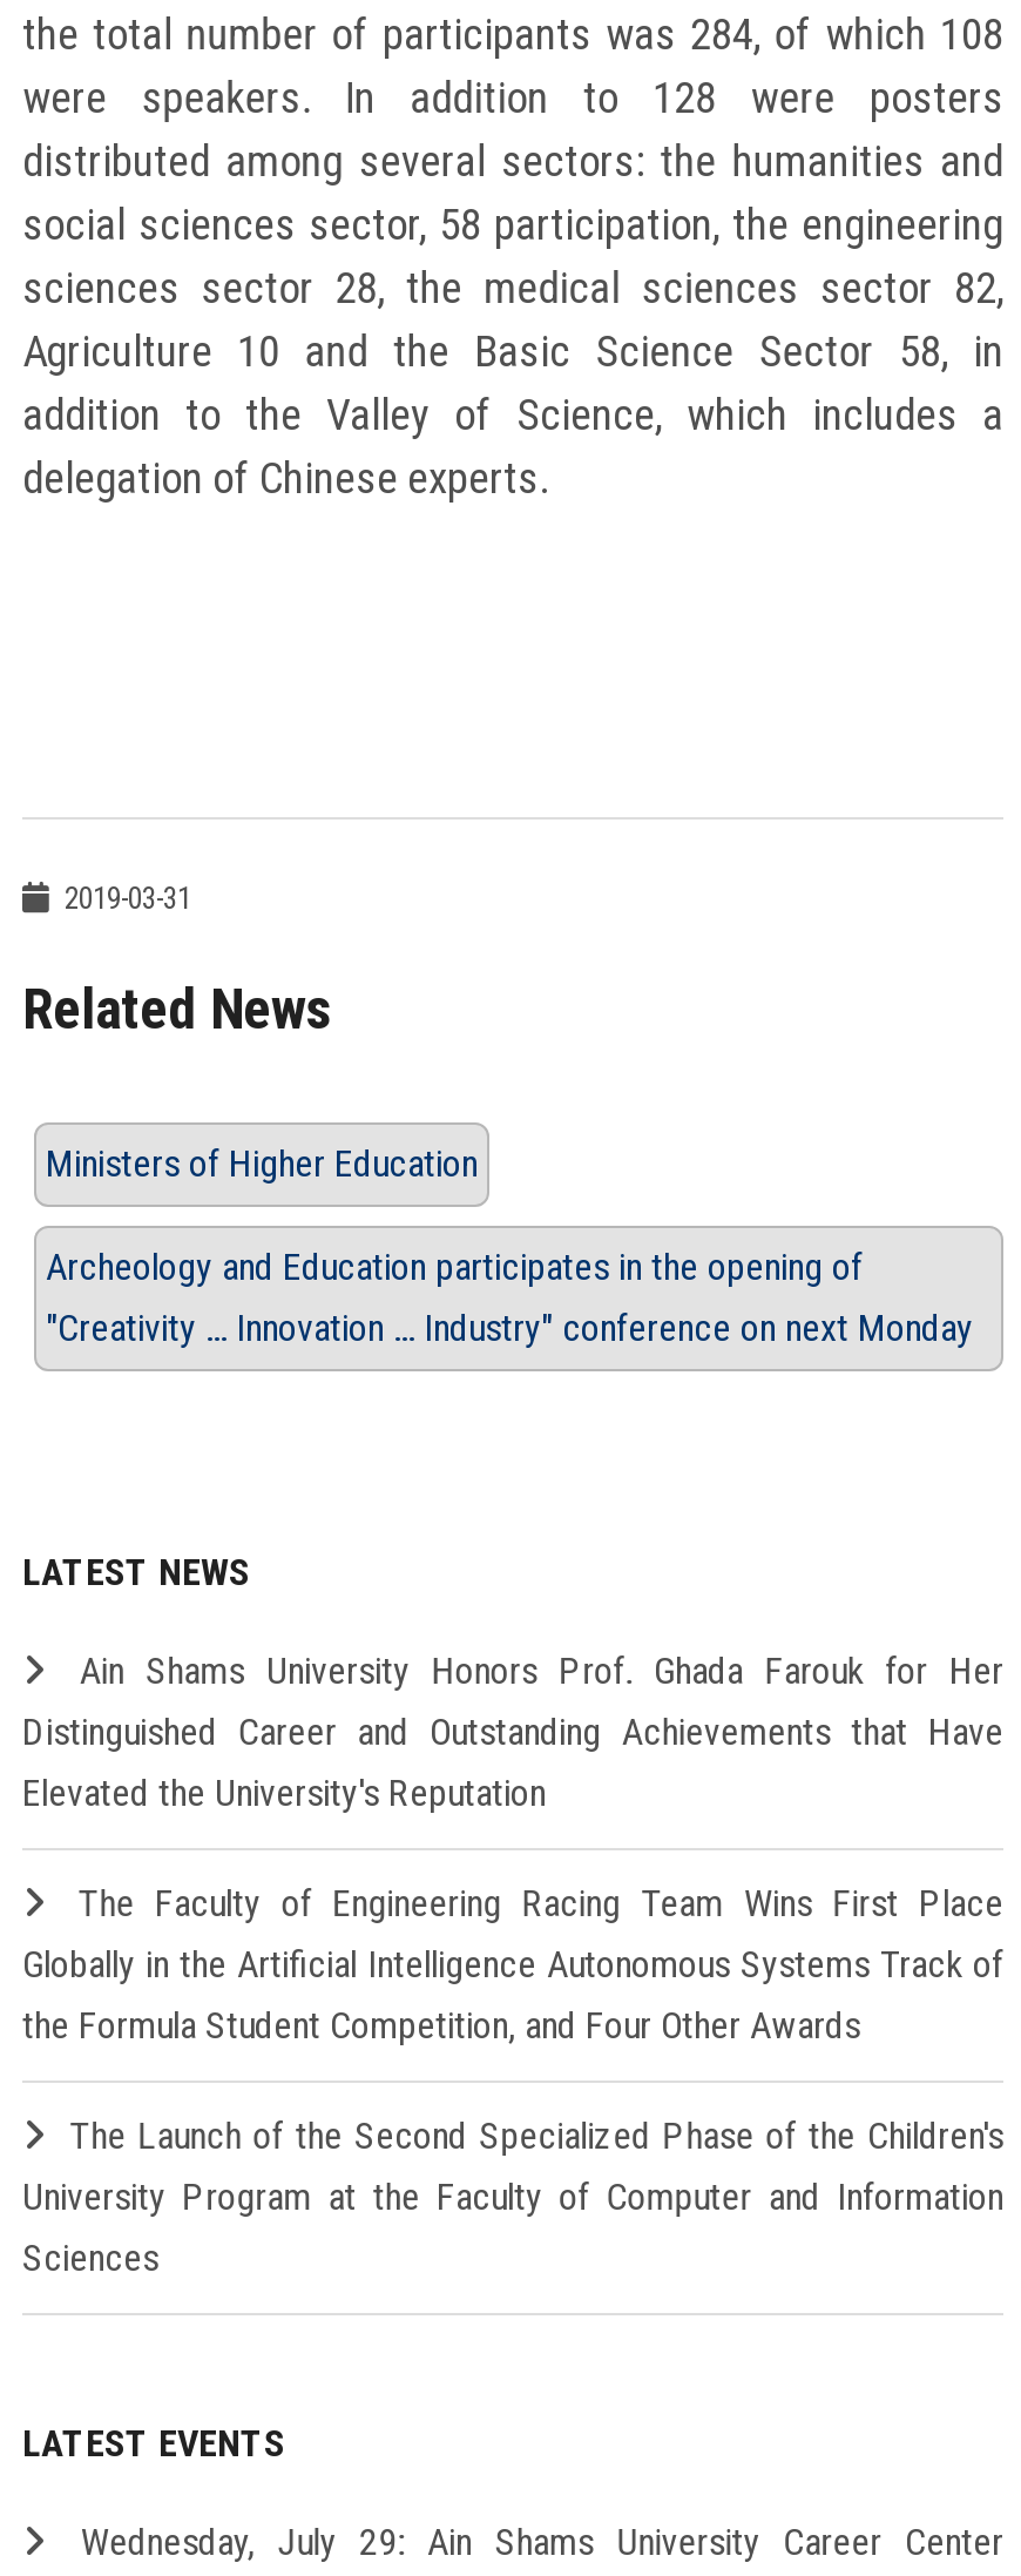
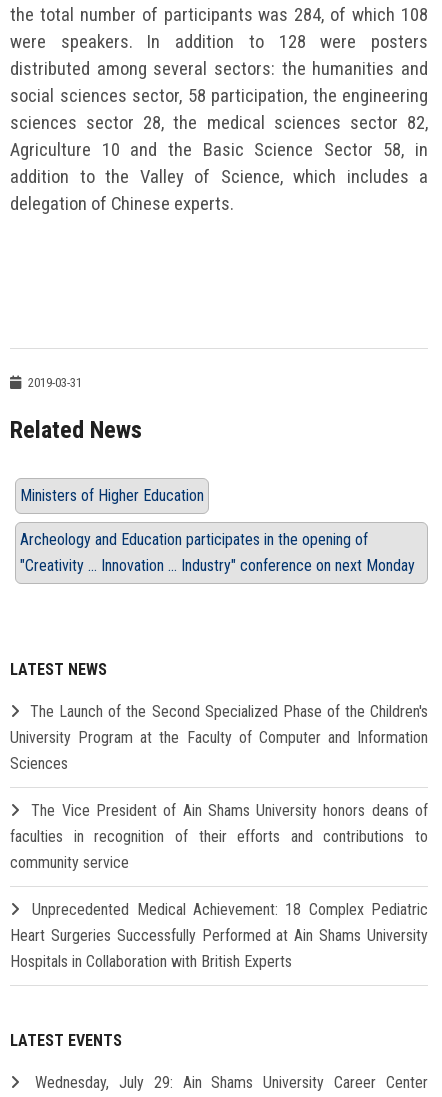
- Ain Shams University Honors Prof. Ghada Farouk for Her
- Distinguished Career and Outstanding Achievements that Have
- Elevated the University's Reputation
- The Faculty of Engineering Racing Team Wins First Place
- Globally in the Artificial Intelligence Autonomous Systems Track of
- the Formula Student Competition, and Four Other Awards

moved up: The Launch of the Second Specialized Phase of the Children's | University Program at the Faculty of Computer and Information | Sciences

+ The Vice President of Ain Shams University honors deans of
+ faculties in recognition of their efforts and contributions to
+ community service
+ Unprecedented Medical Achievement: 18 Complex Pediatric
+ Heart Surgeries Successfully Performed at Ain Shams University
+ Hospitals in Collaboration with British Experts
